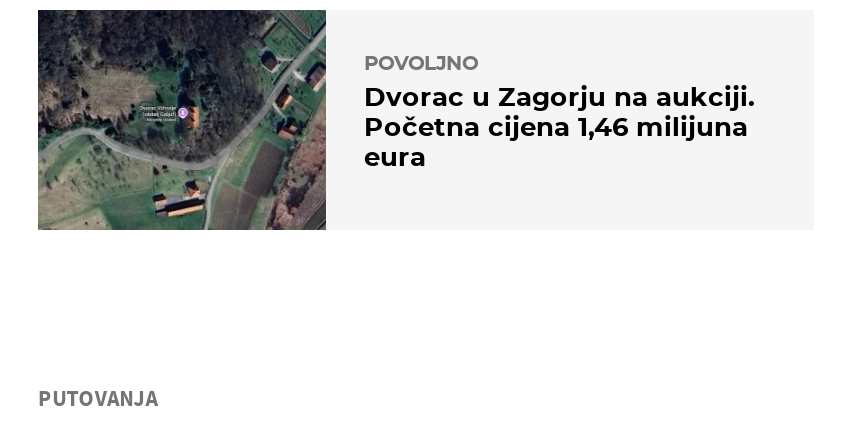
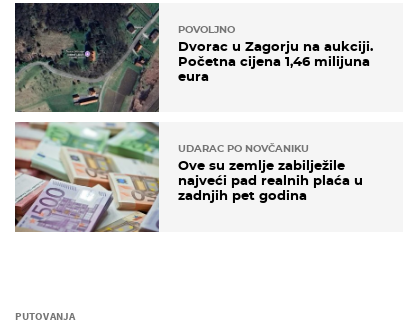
+ [image]
+ UDARAC PO NOVČANIKU
+ Ove su zemlje zabilježile
+ najveći pad realnih plaća u
+ zadnjih pet godina
